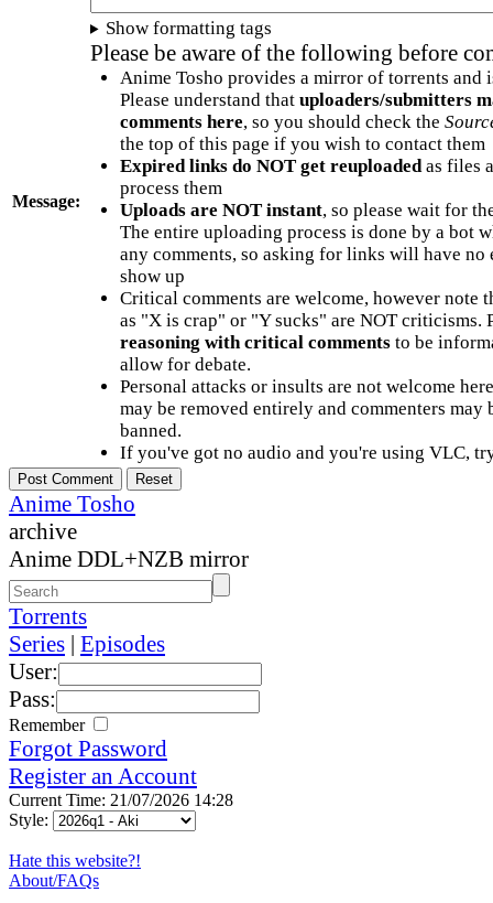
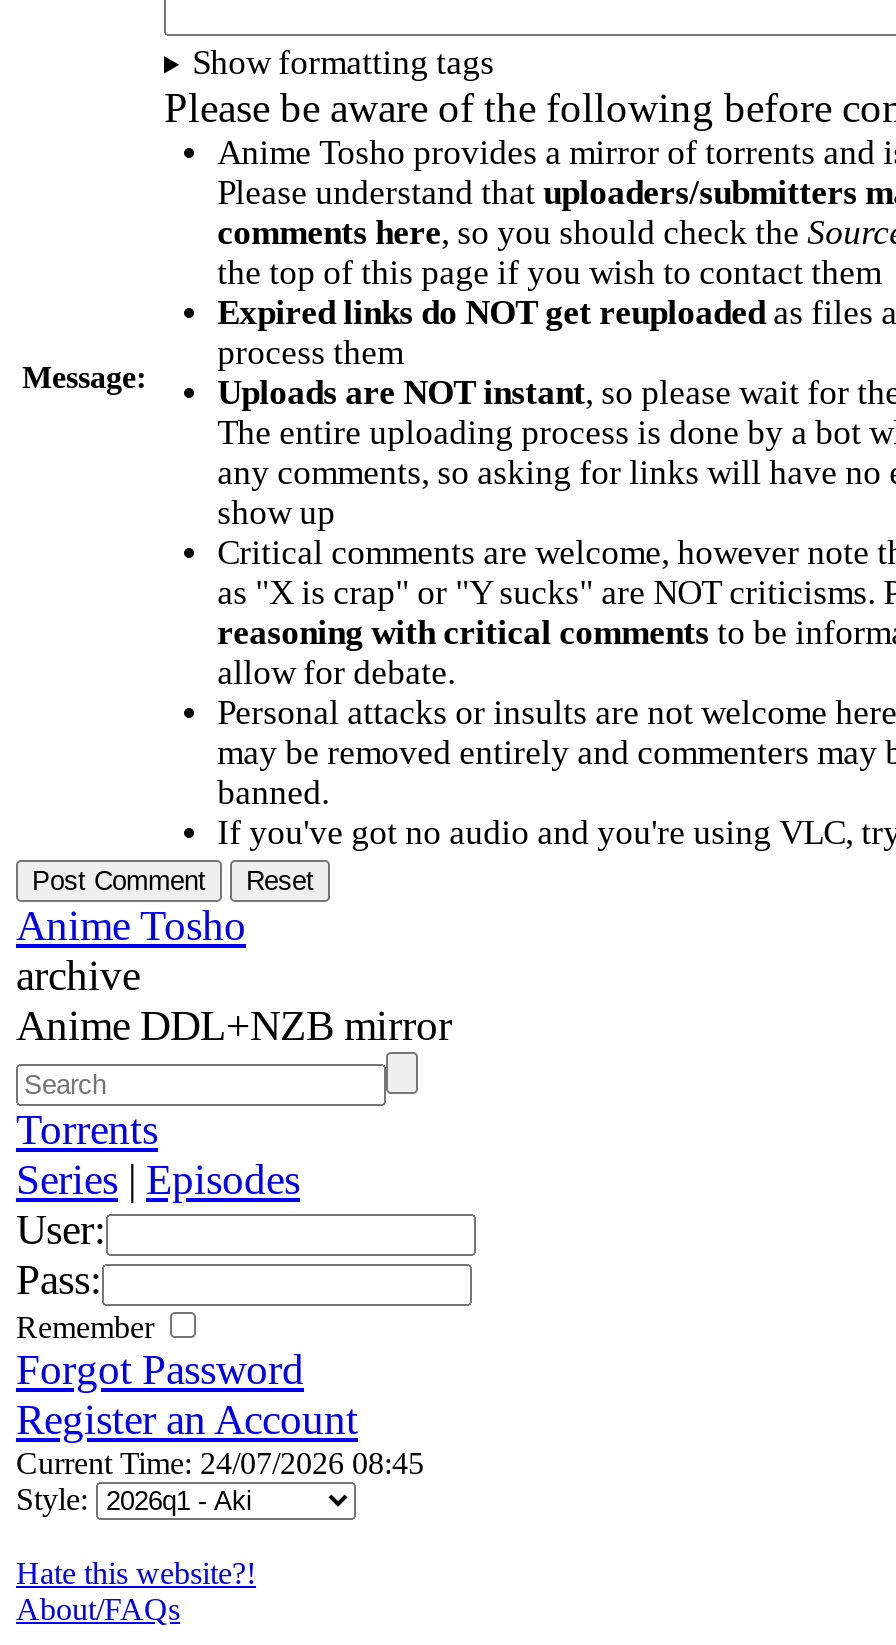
- Current Time: 21/07/2026 14:28
+ Current Time: 24/07/2026 08:45
